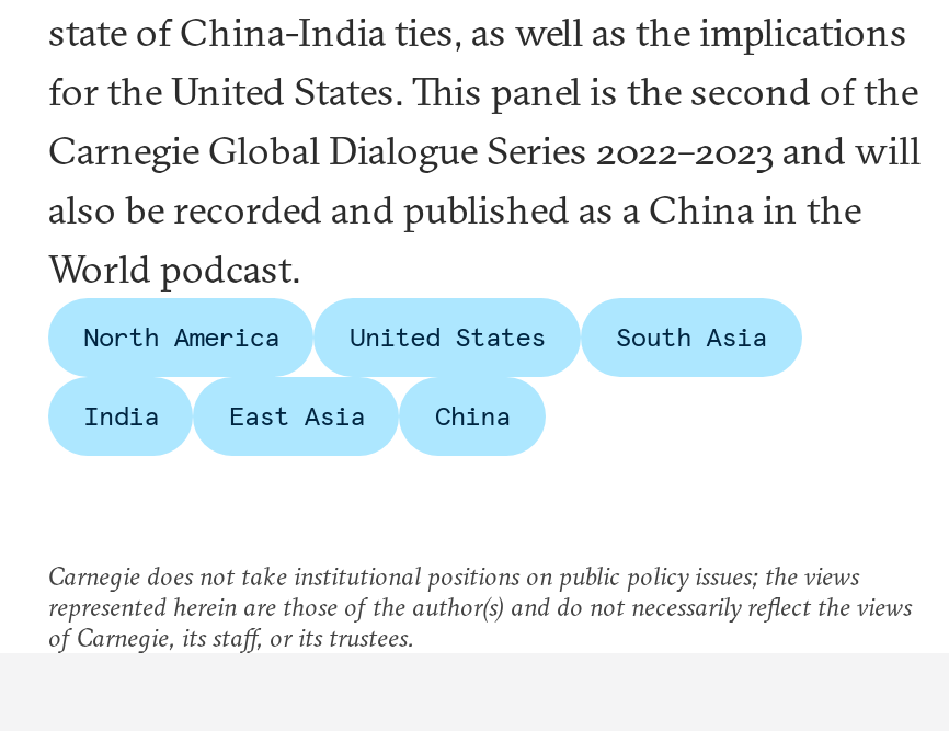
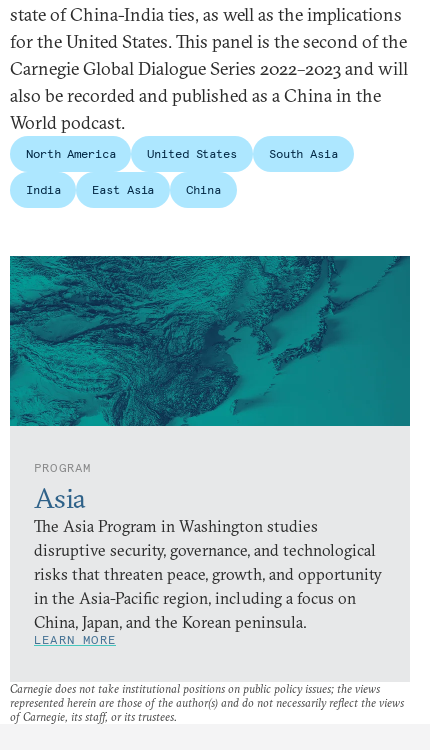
+ [image]
+ PROGRAM
+ Asia
+ The Asia Program in Washington studies
+ disruptive security, governance, and technological
+ risks that threaten peace, growth, and opportunity
+ in the Asia-Pacific region, including a focus on
+ China, Japan, and the Korean peninsula.
+ LEARN MORE
